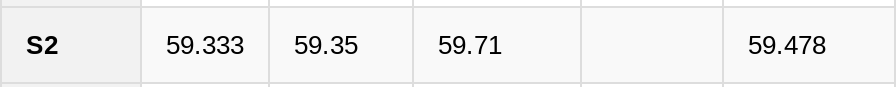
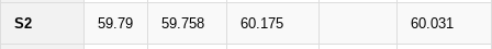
- 59.333
+ 59.79

- 59.35
+ 59.758

- 59.71
+ 60.175

- 59.478
+ 60.031
